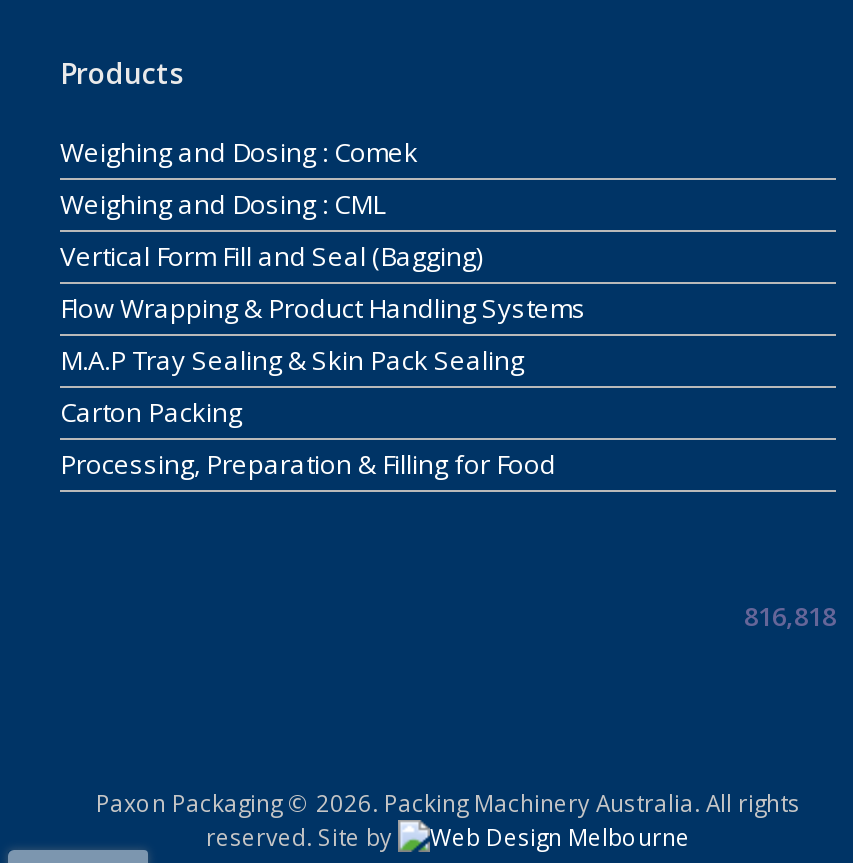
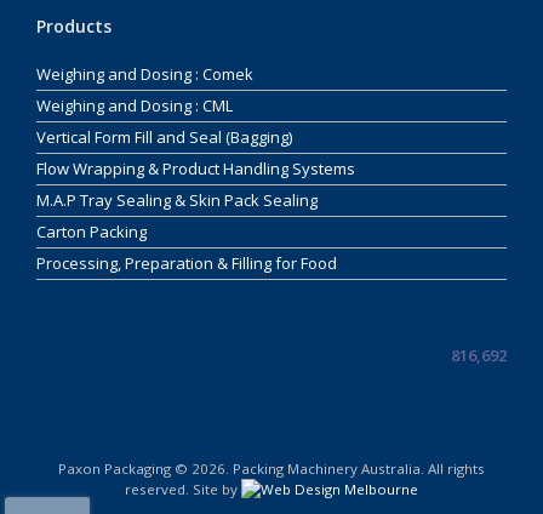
- 816,818
+ 816,692
